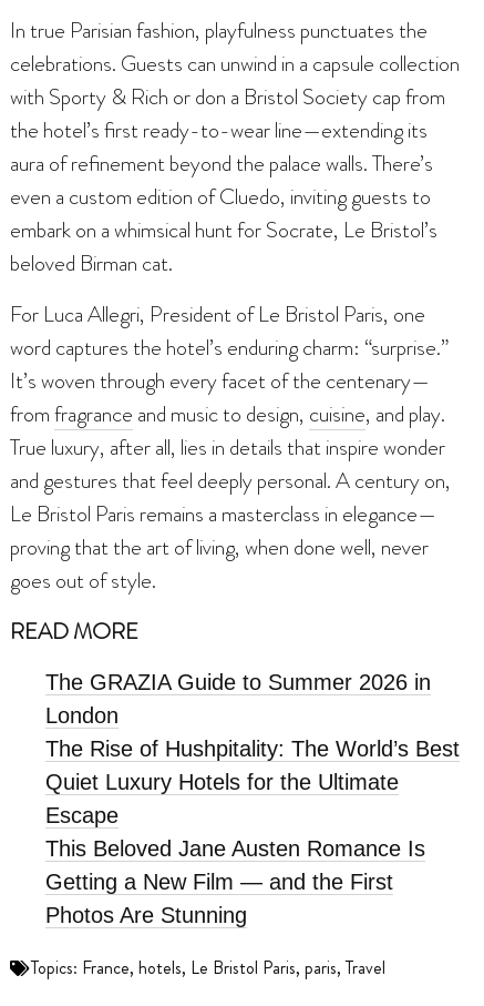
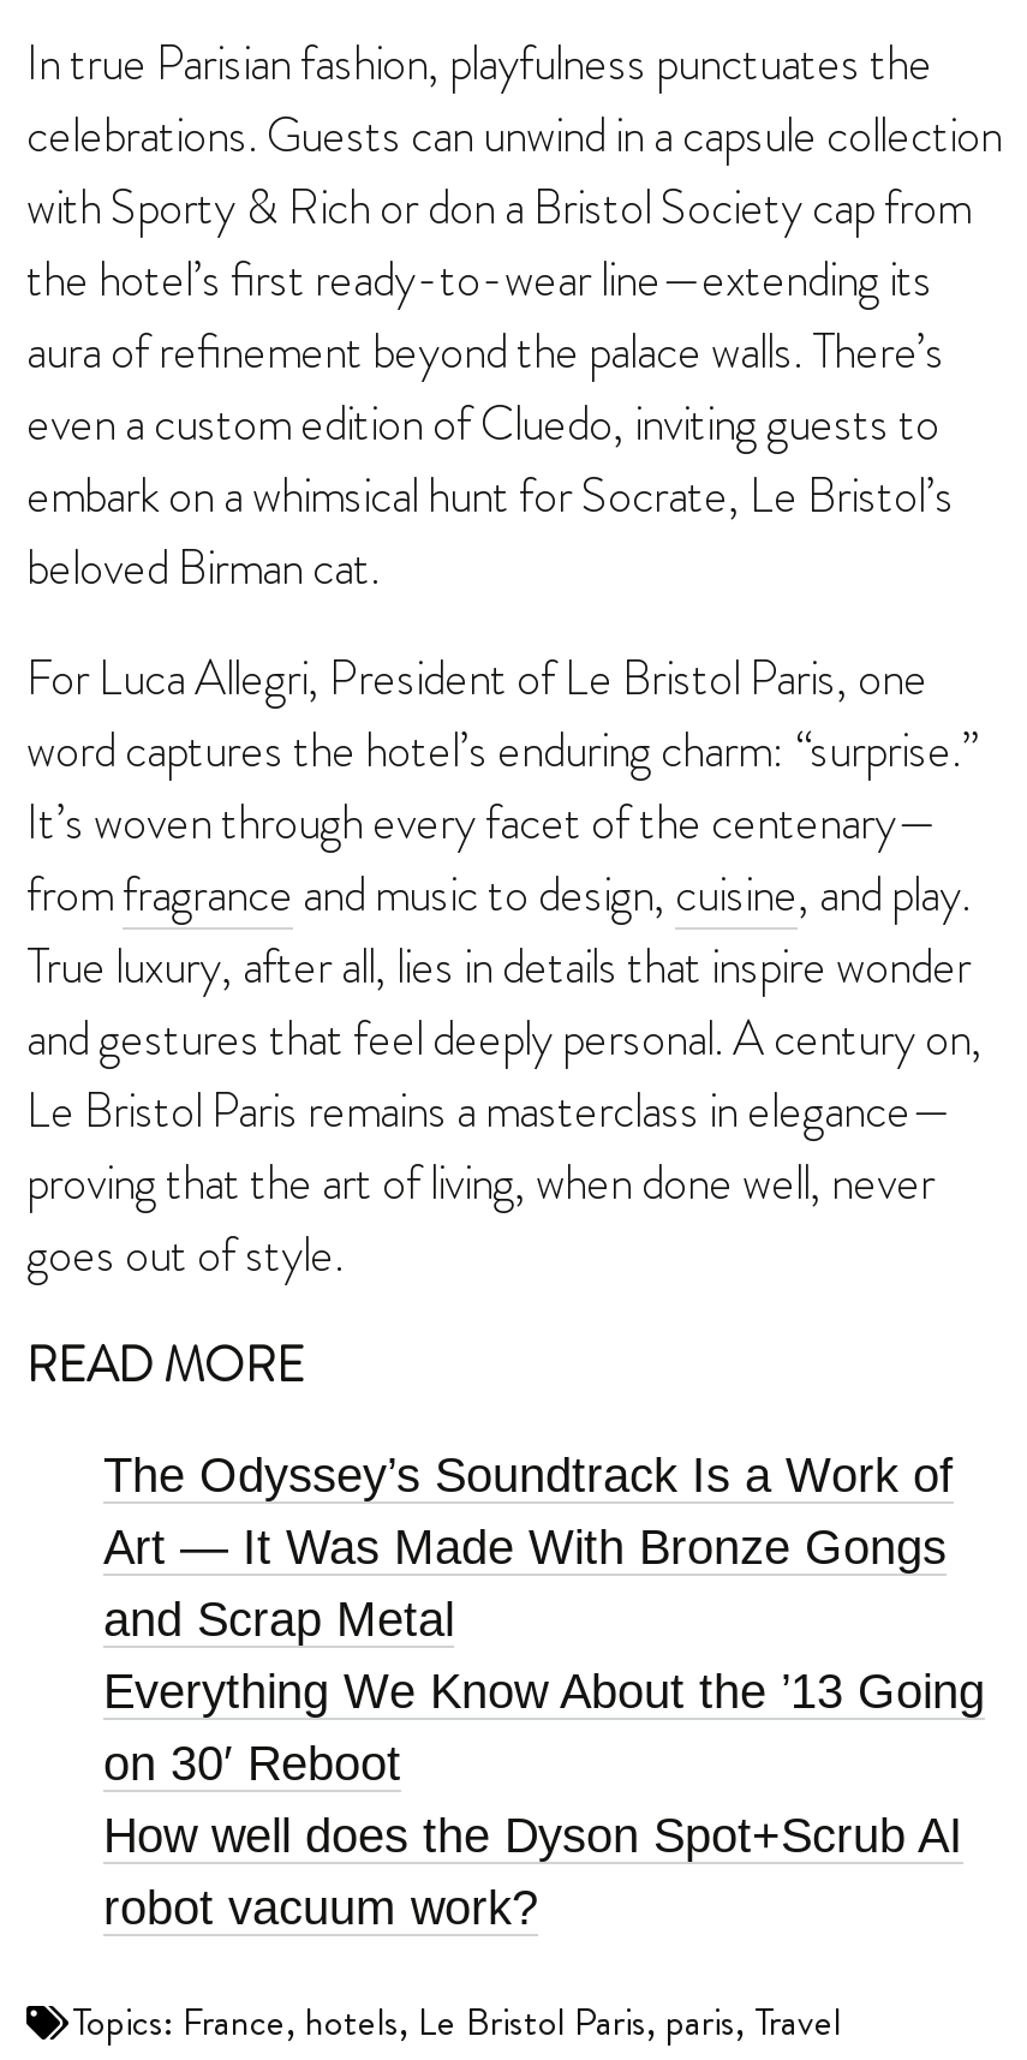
- The GRAZIA Guide to Summer 2026 in
- London
- The Rise of Hushpitality: The World’s Best
- Quiet Luxury Hotels for the Ultimate
- Escape
- This Beloved Jane Austen Romance Is
- Getting a New Film — and the First
- Photos Are Stunning
+ The Odyssey’s Soundtrack Is a Work of
+ Art — It Was Made With Bronze Gongs
+ and Scrap Metal
+ Everything We Know About the ’13 Going
+ on 30′ Reboot
+ How well does the Dyson Spot+Scrub AI
+ robot vacuum work?
